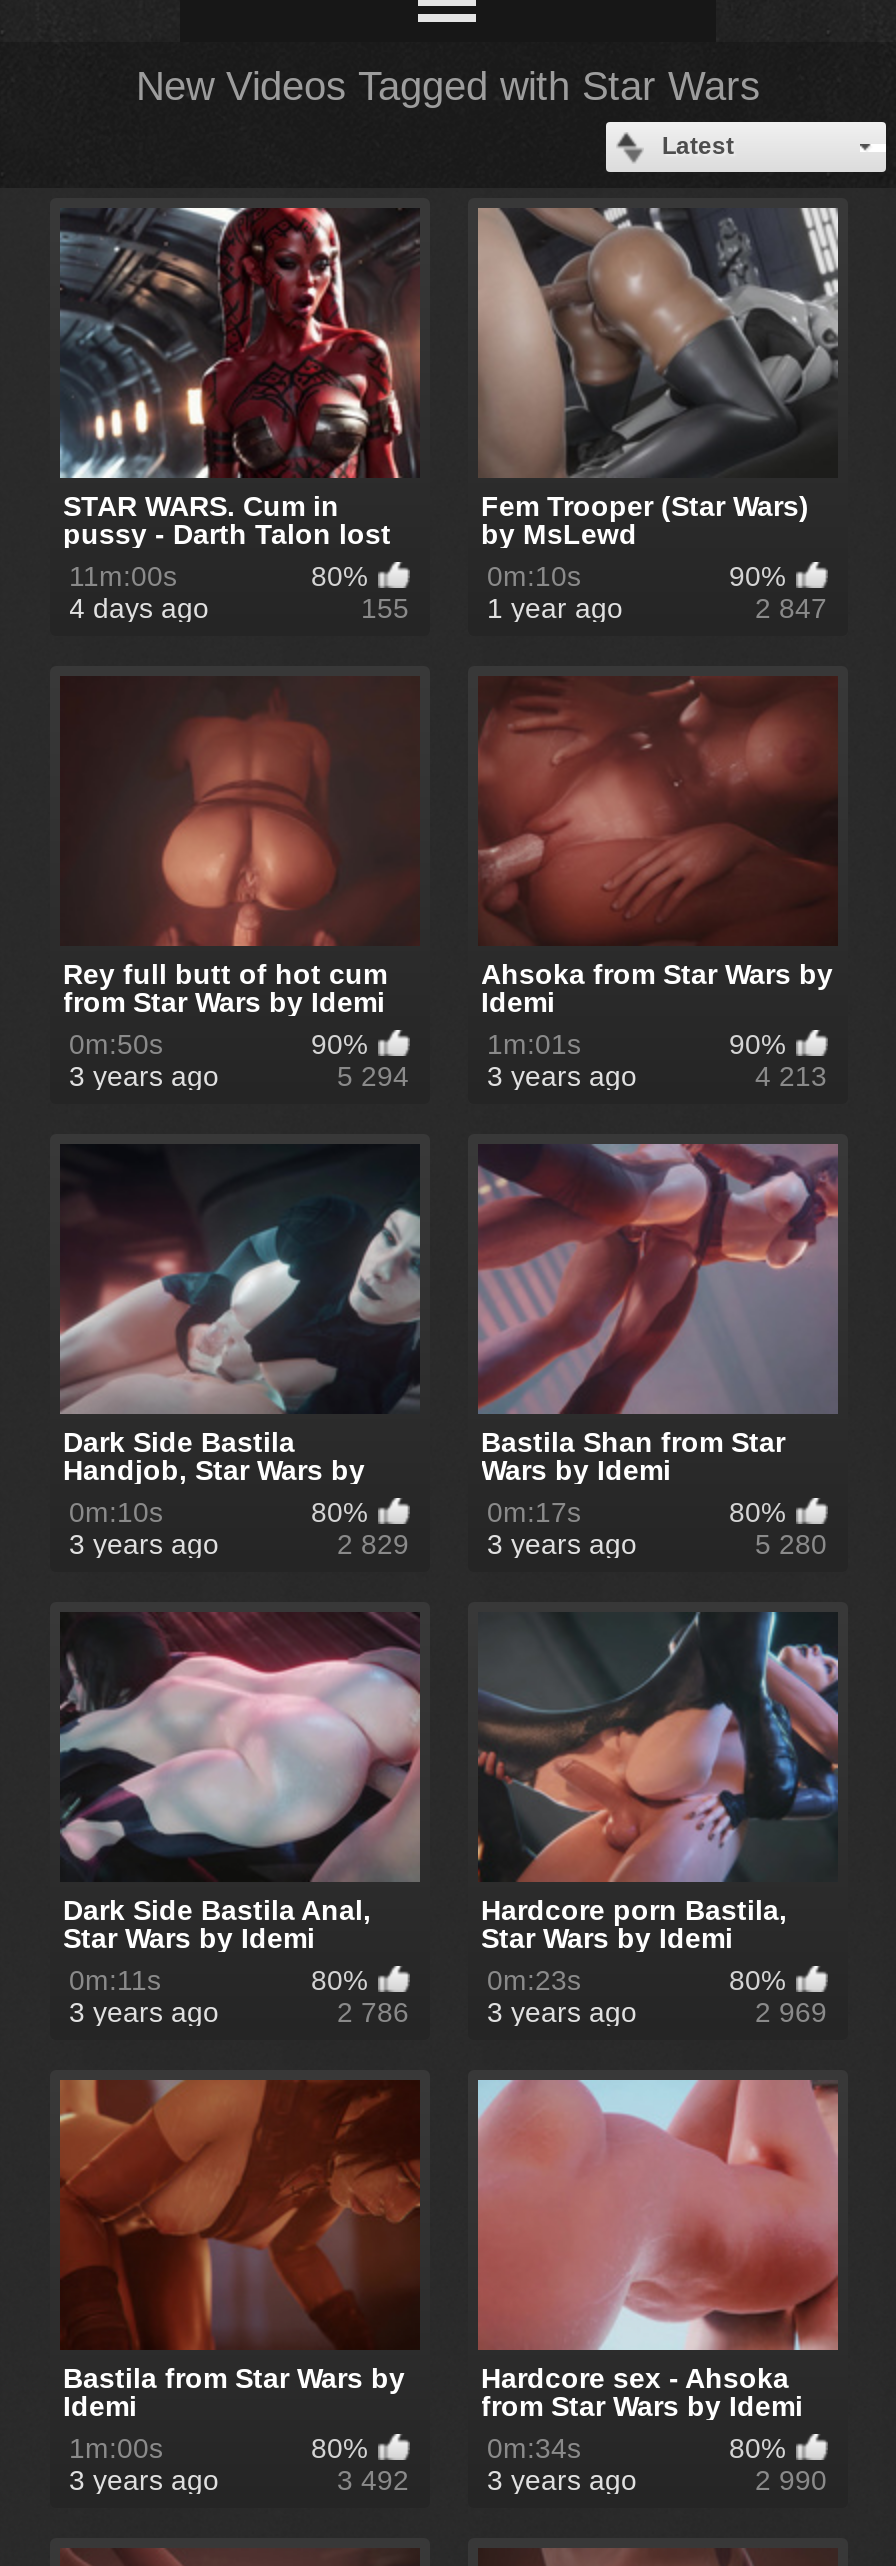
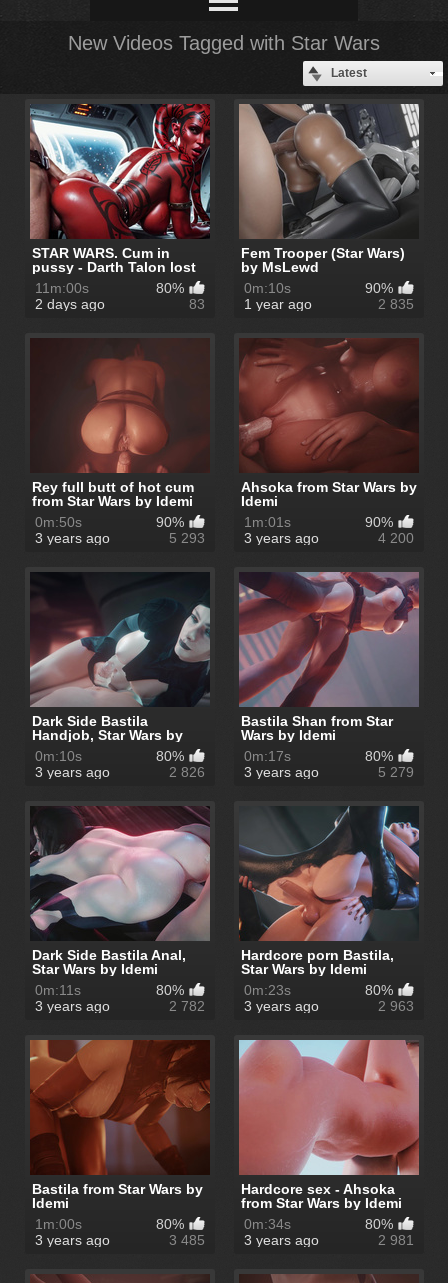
- [image]
+ [image]

- 4 days ago
+ 2 days ago

- 155
+ 83

- 2 847
+ 2 835

- 5 294
+ 5 293

- 4 213
+ 4 200

- 2 829
+ 2 826

- 5 280
+ 5 279

- 2 786
+ 2 782

- 2 969
+ 2 963

- 3 492
+ 3 485

- 2 990
+ 2 981
